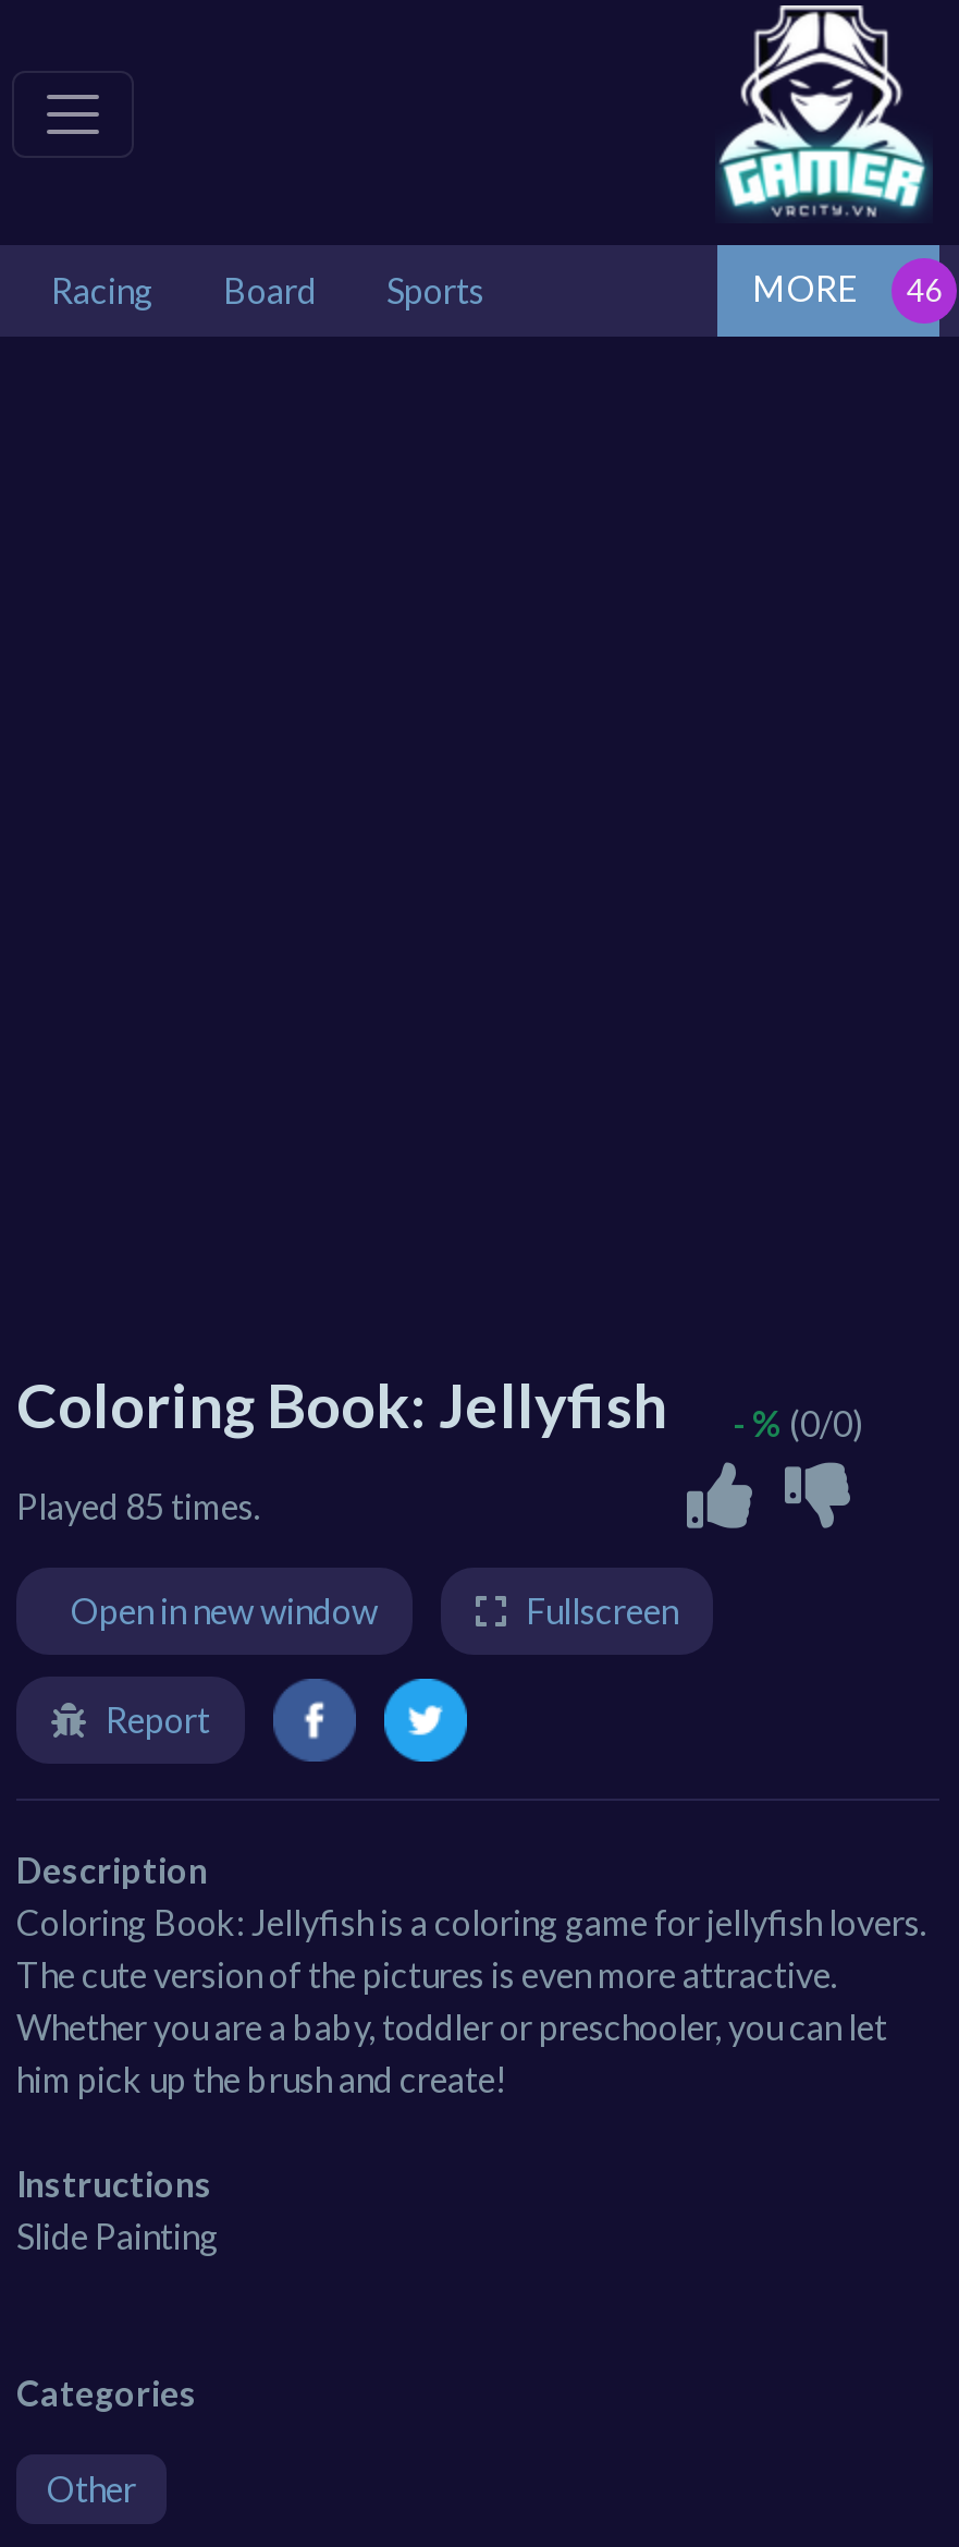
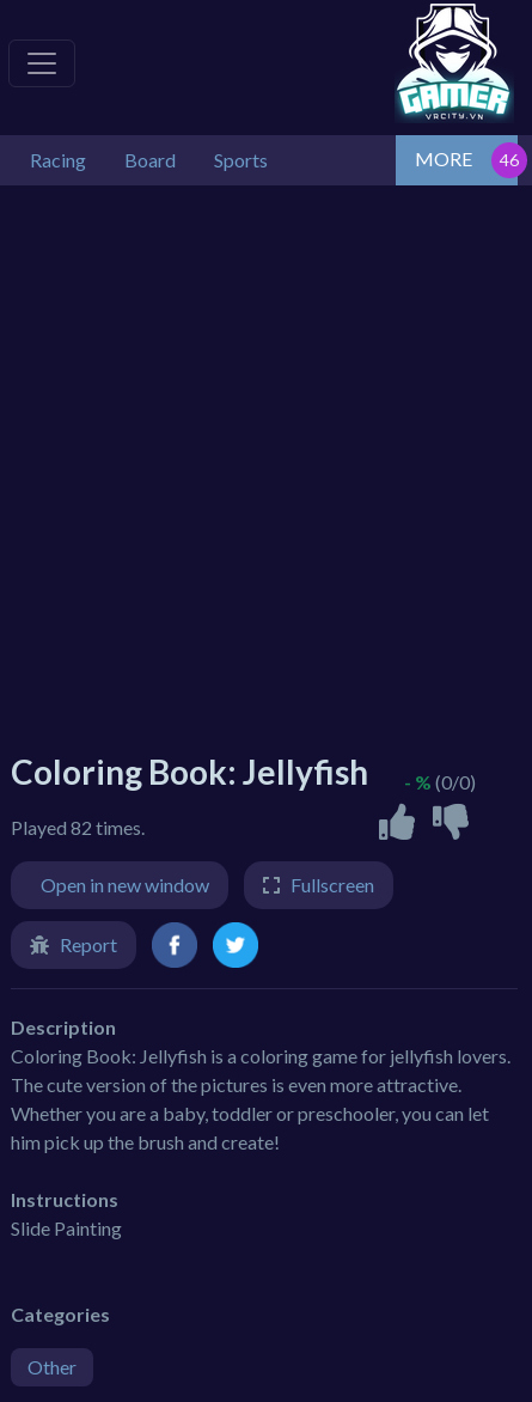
- Played 85 times.
+ Played 82 times.
